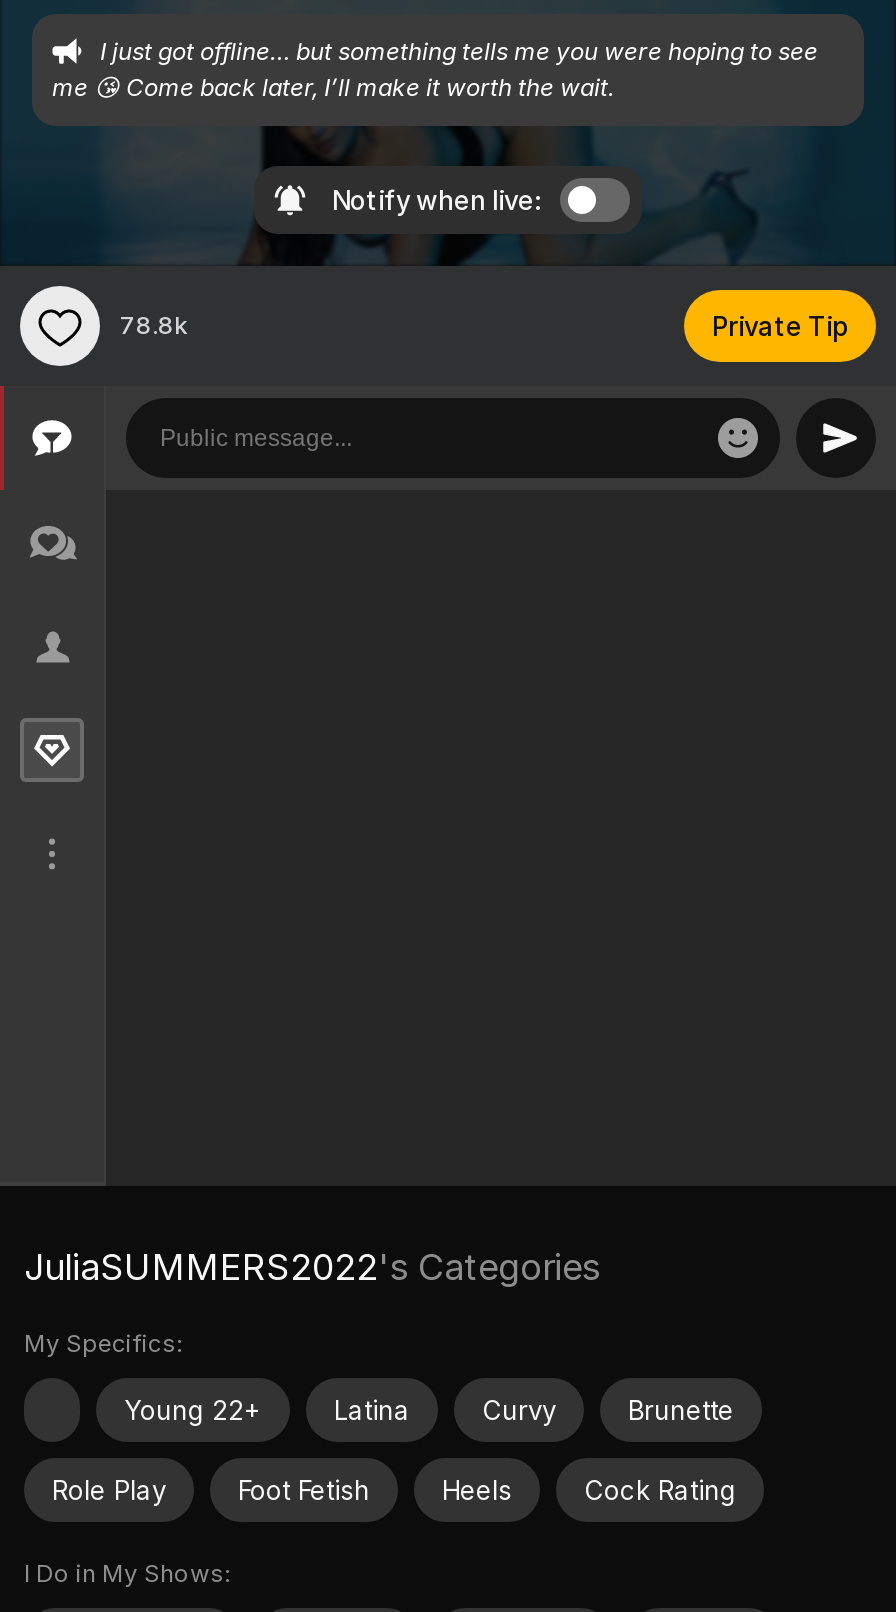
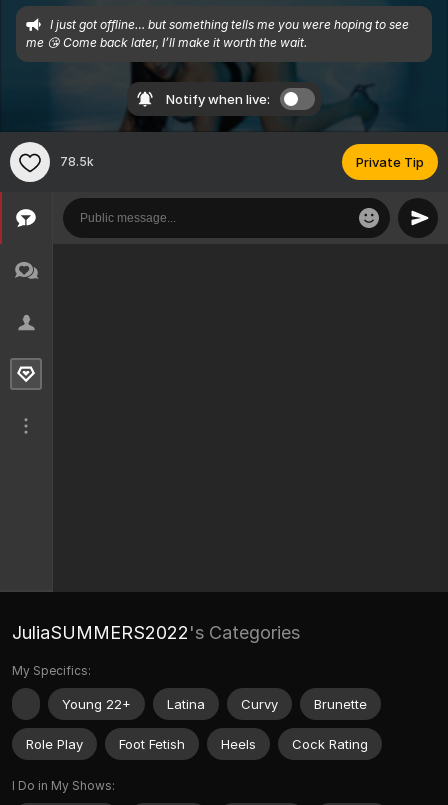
- 78.8k
+ 78.5k
